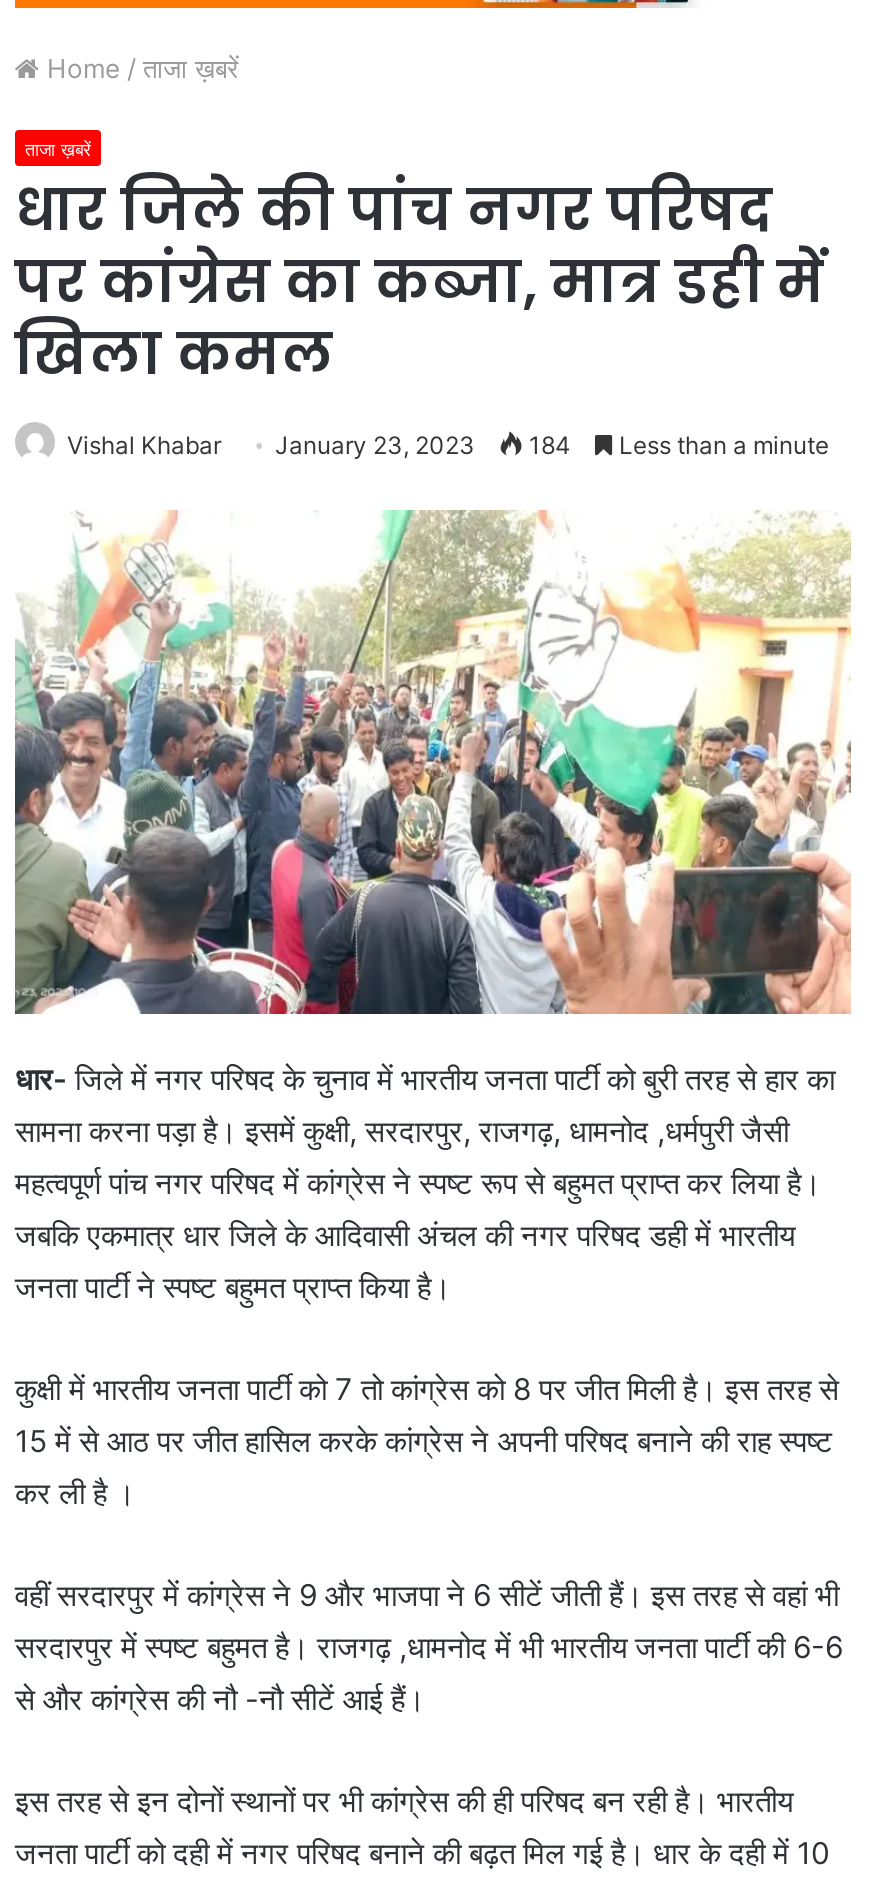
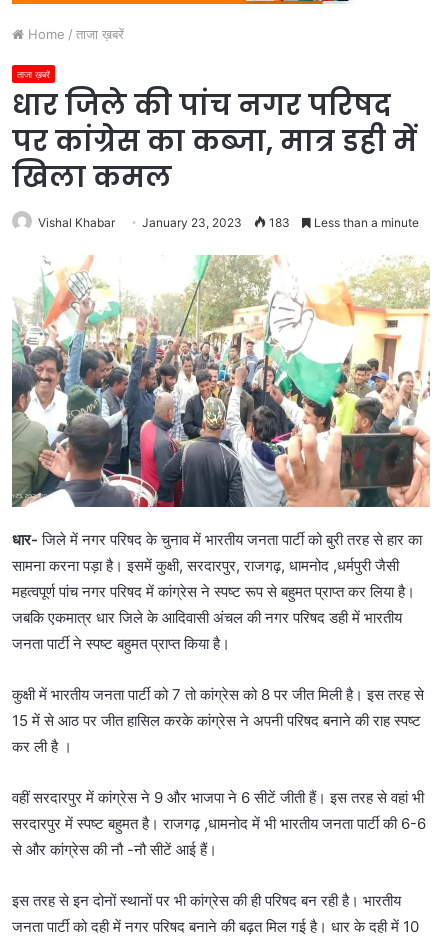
- Vishal Khabar January 23, 2023 184 Less than a minute
+ Vishal Khabar January 23, 2023 183 Less than a minute
